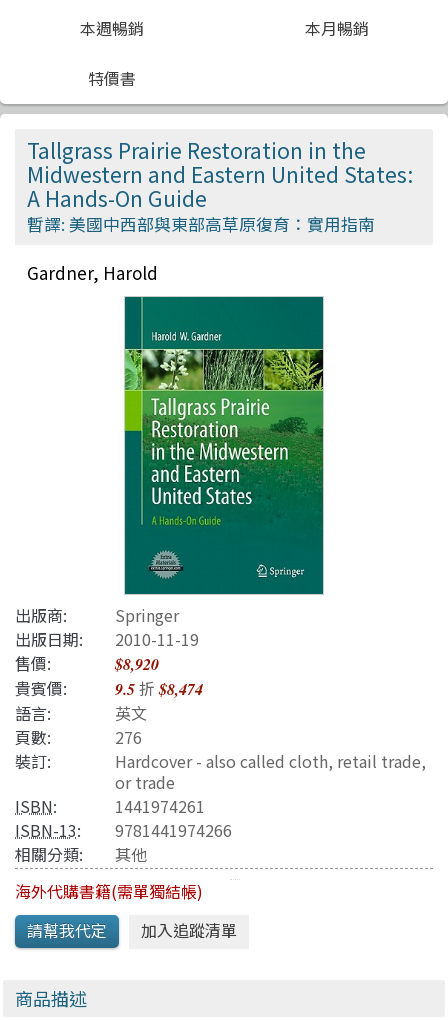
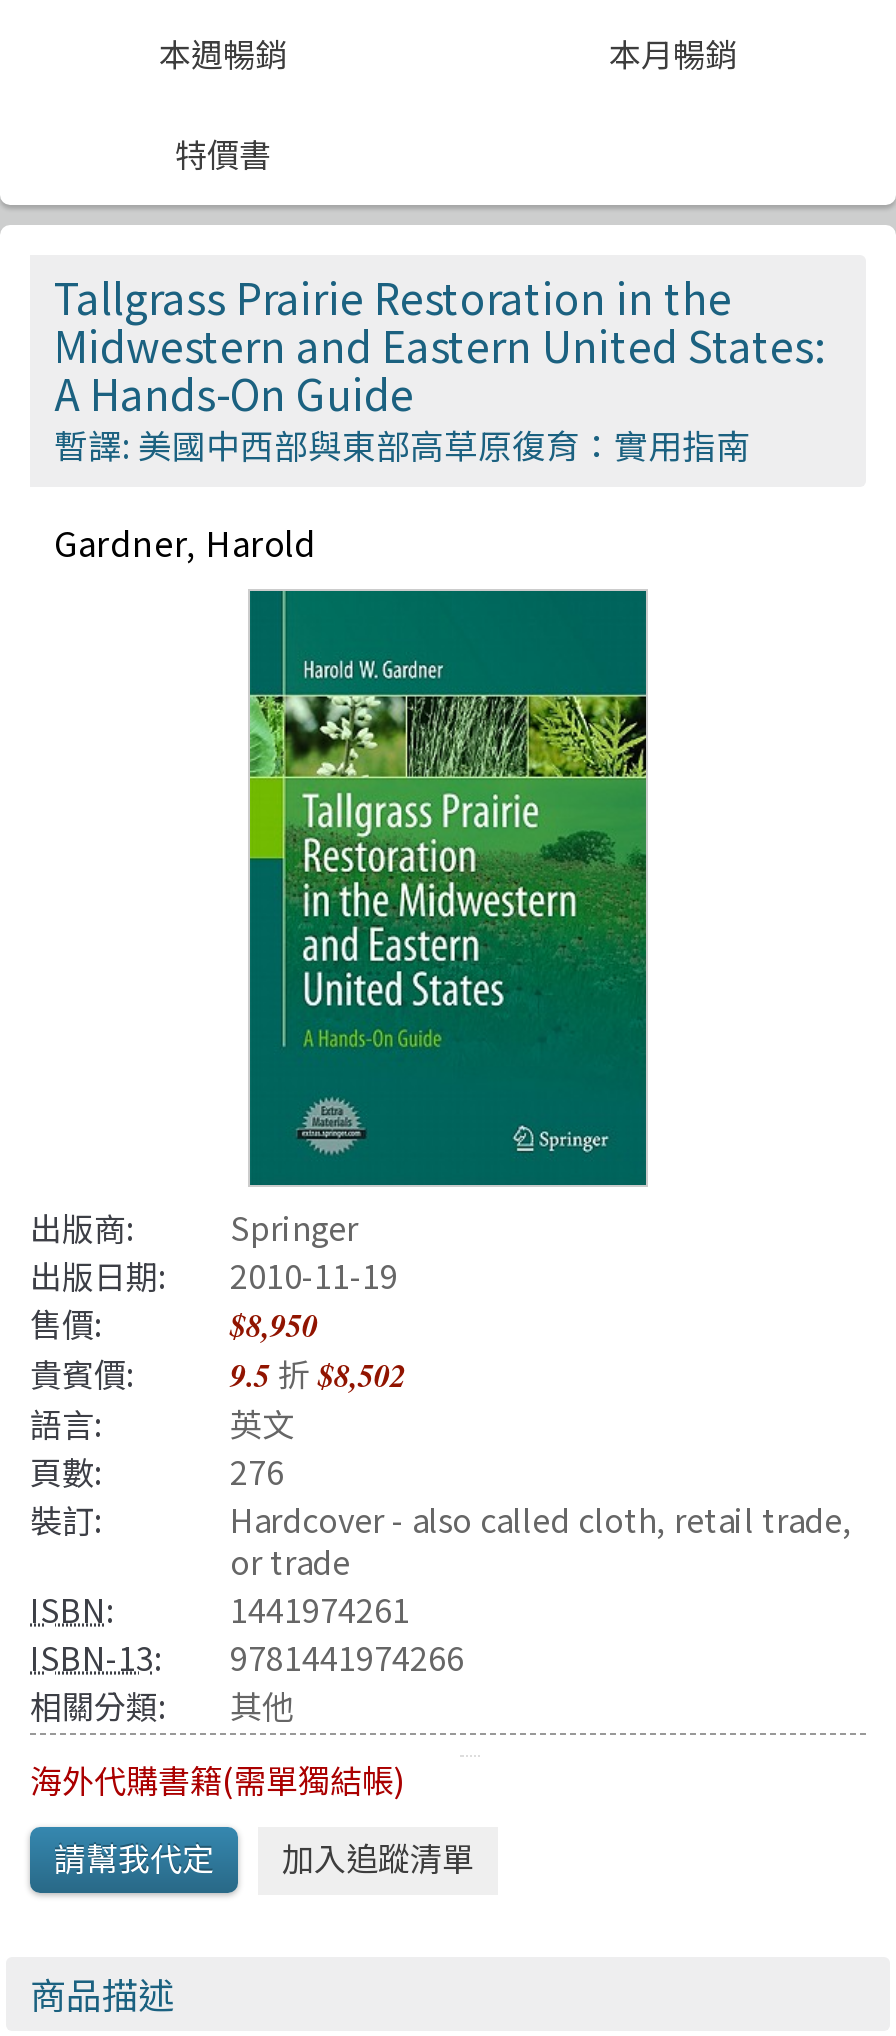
- $8,920
+ $8,950

- 貴賓價: 9.5折$8,474
+ 貴賓價: 9.5折$8,502
